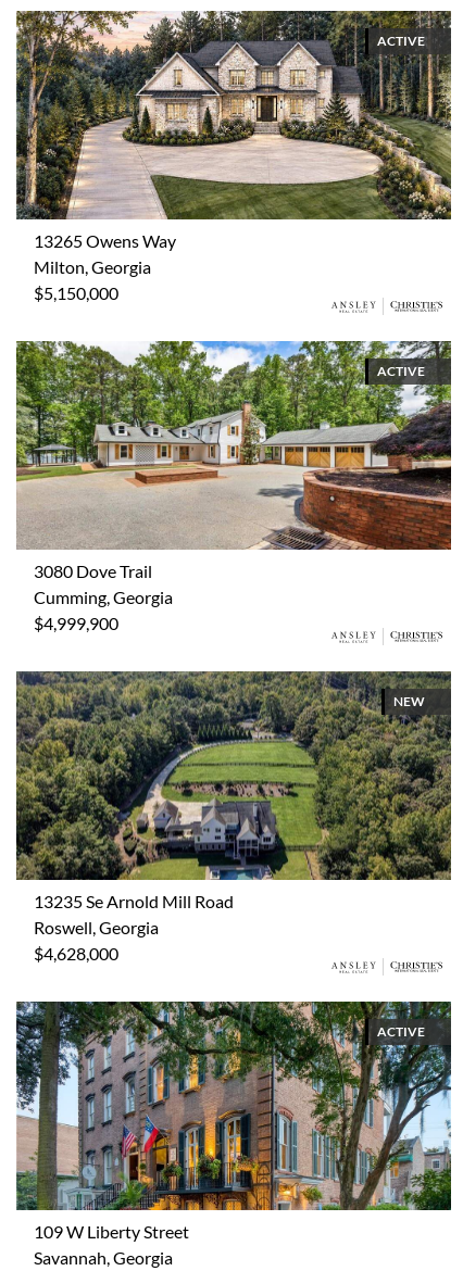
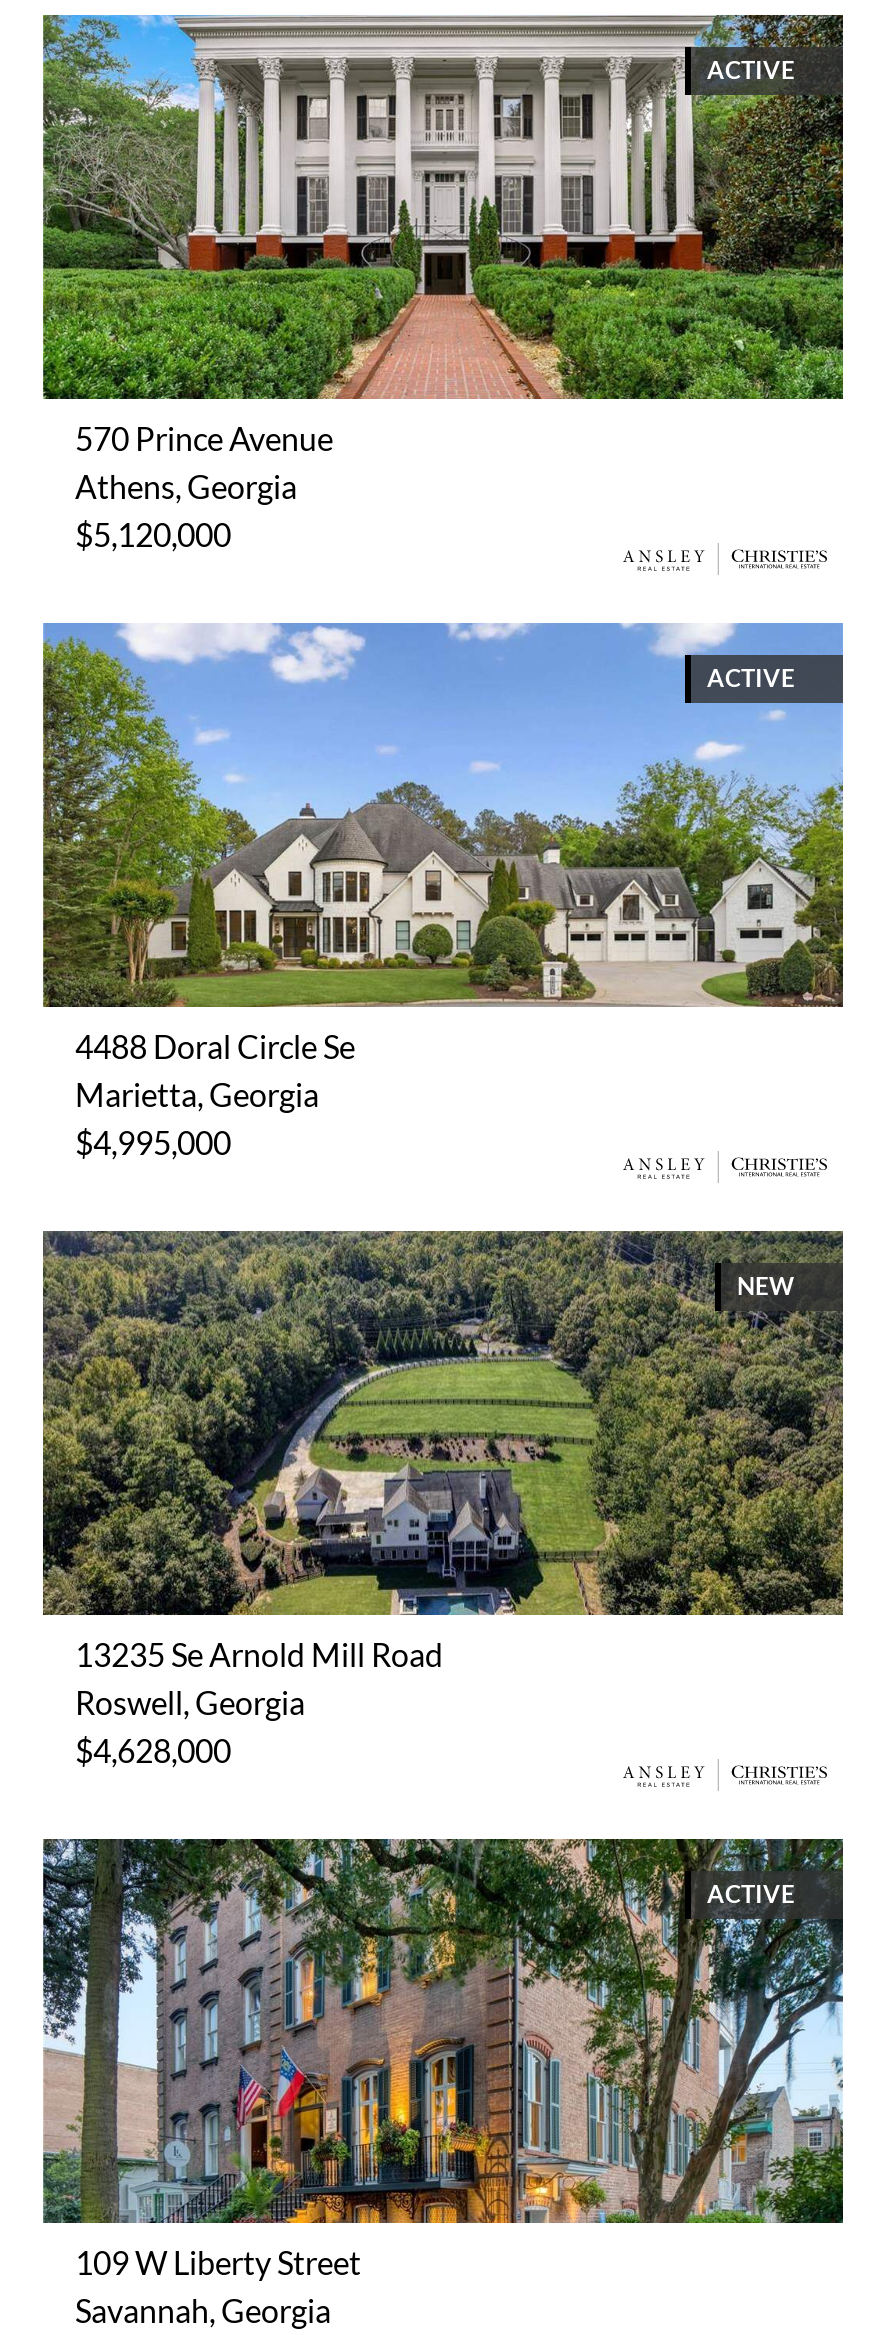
- [image]
- 13265 Owens Way
- Milton, Georgia
- $5,150,000
+ [image]
+ 570 Prince Avenue
+ Athens, Georgia
+ $5,120,000

- [image]
- 3080 Dove Trail
- Cumming, Georgia
- $4,999,900
+ [image]
+ 4488 Doral Circle Se
+ Marietta, Georgia
+ $4,995,000
